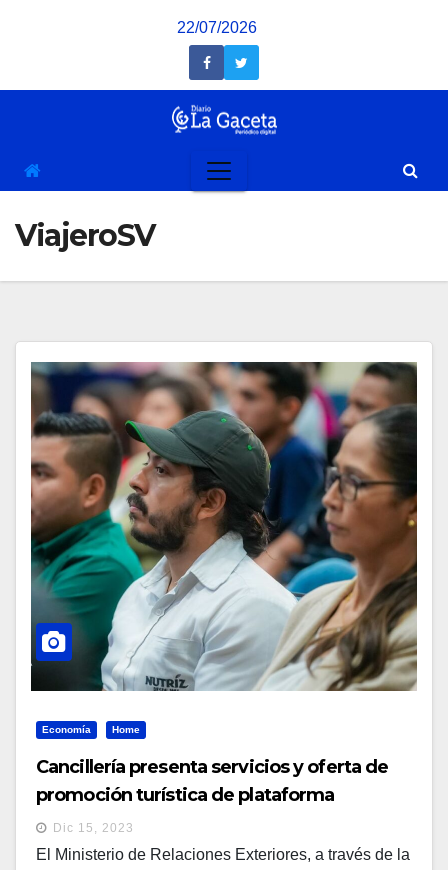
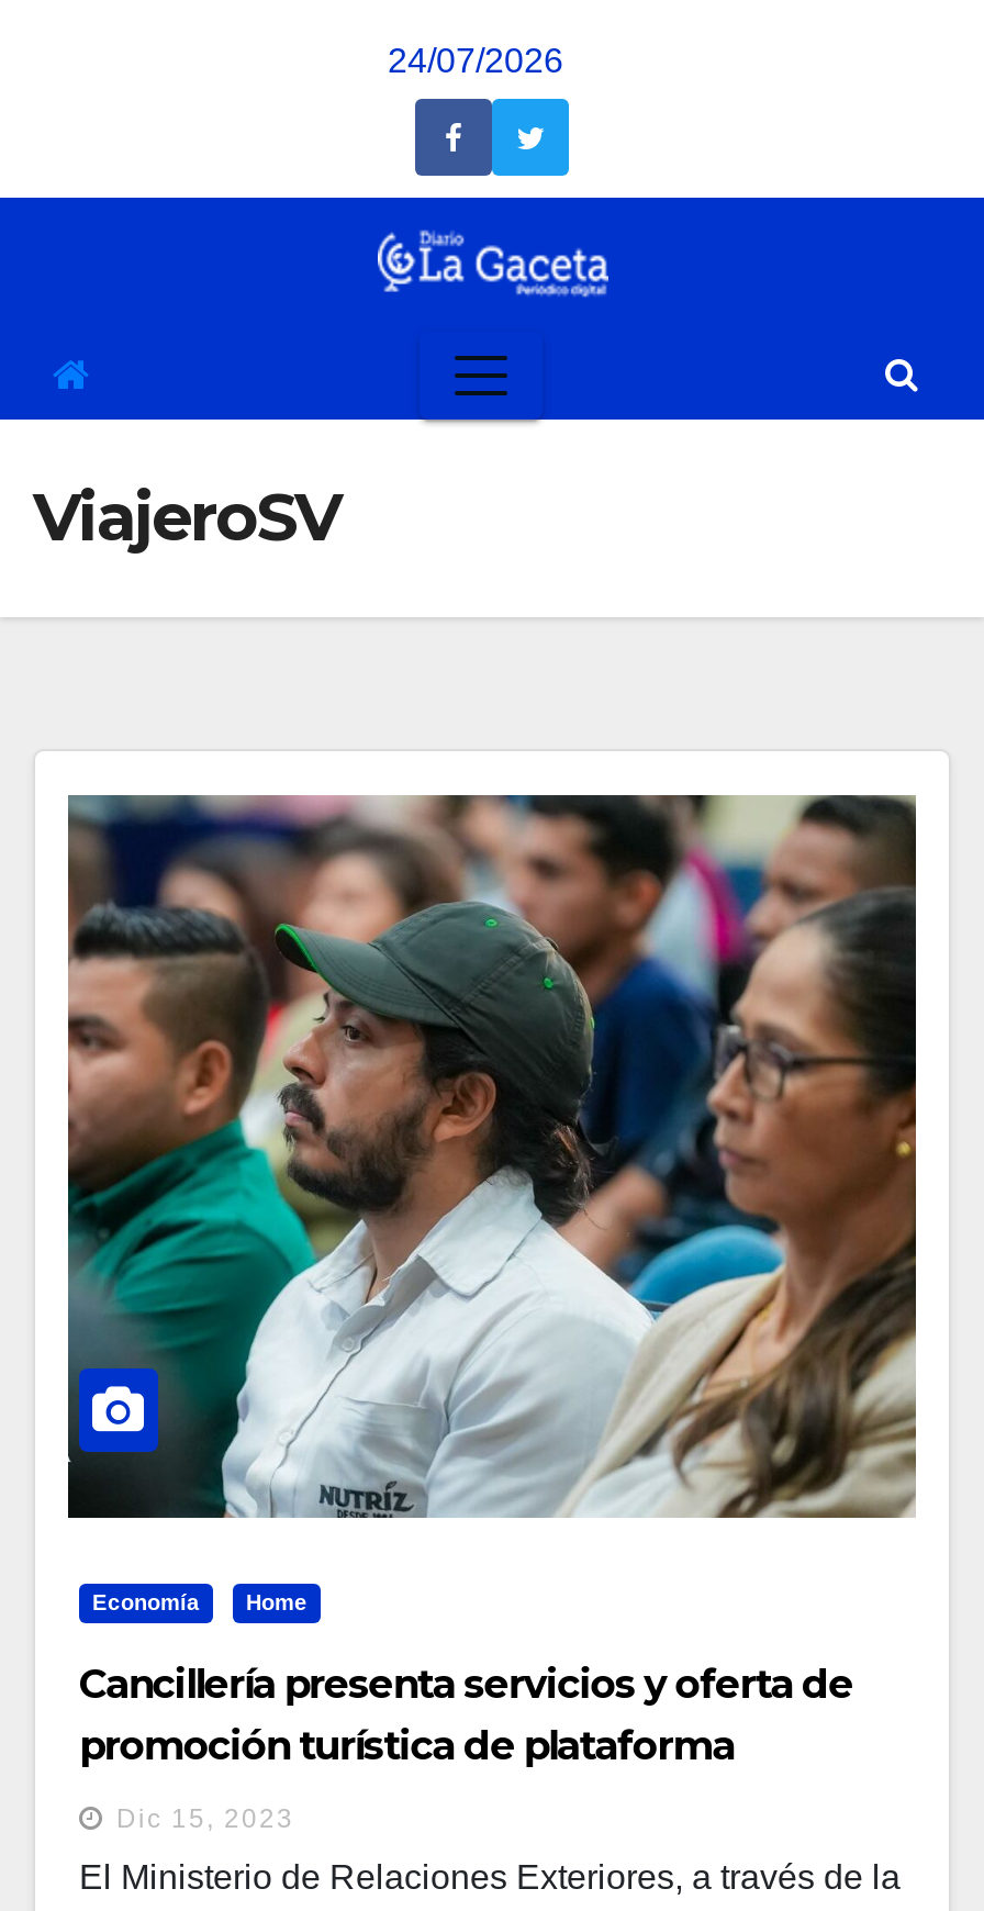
- 22/07/2026
+ 24/07/2026
